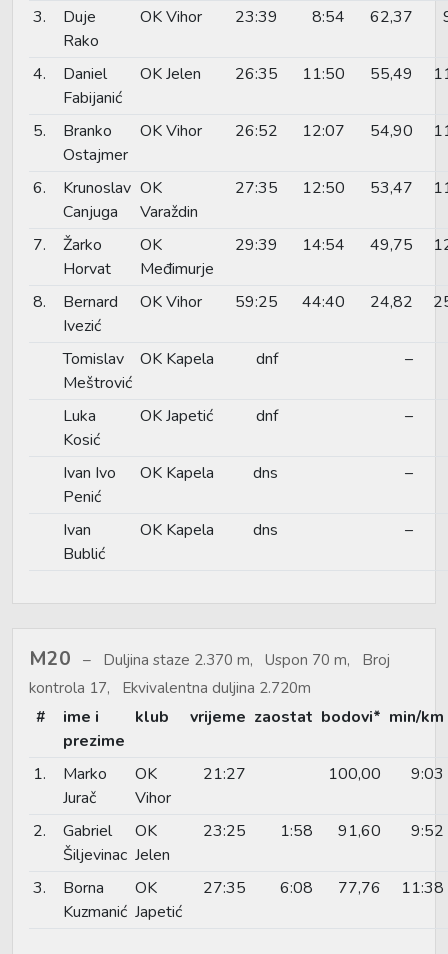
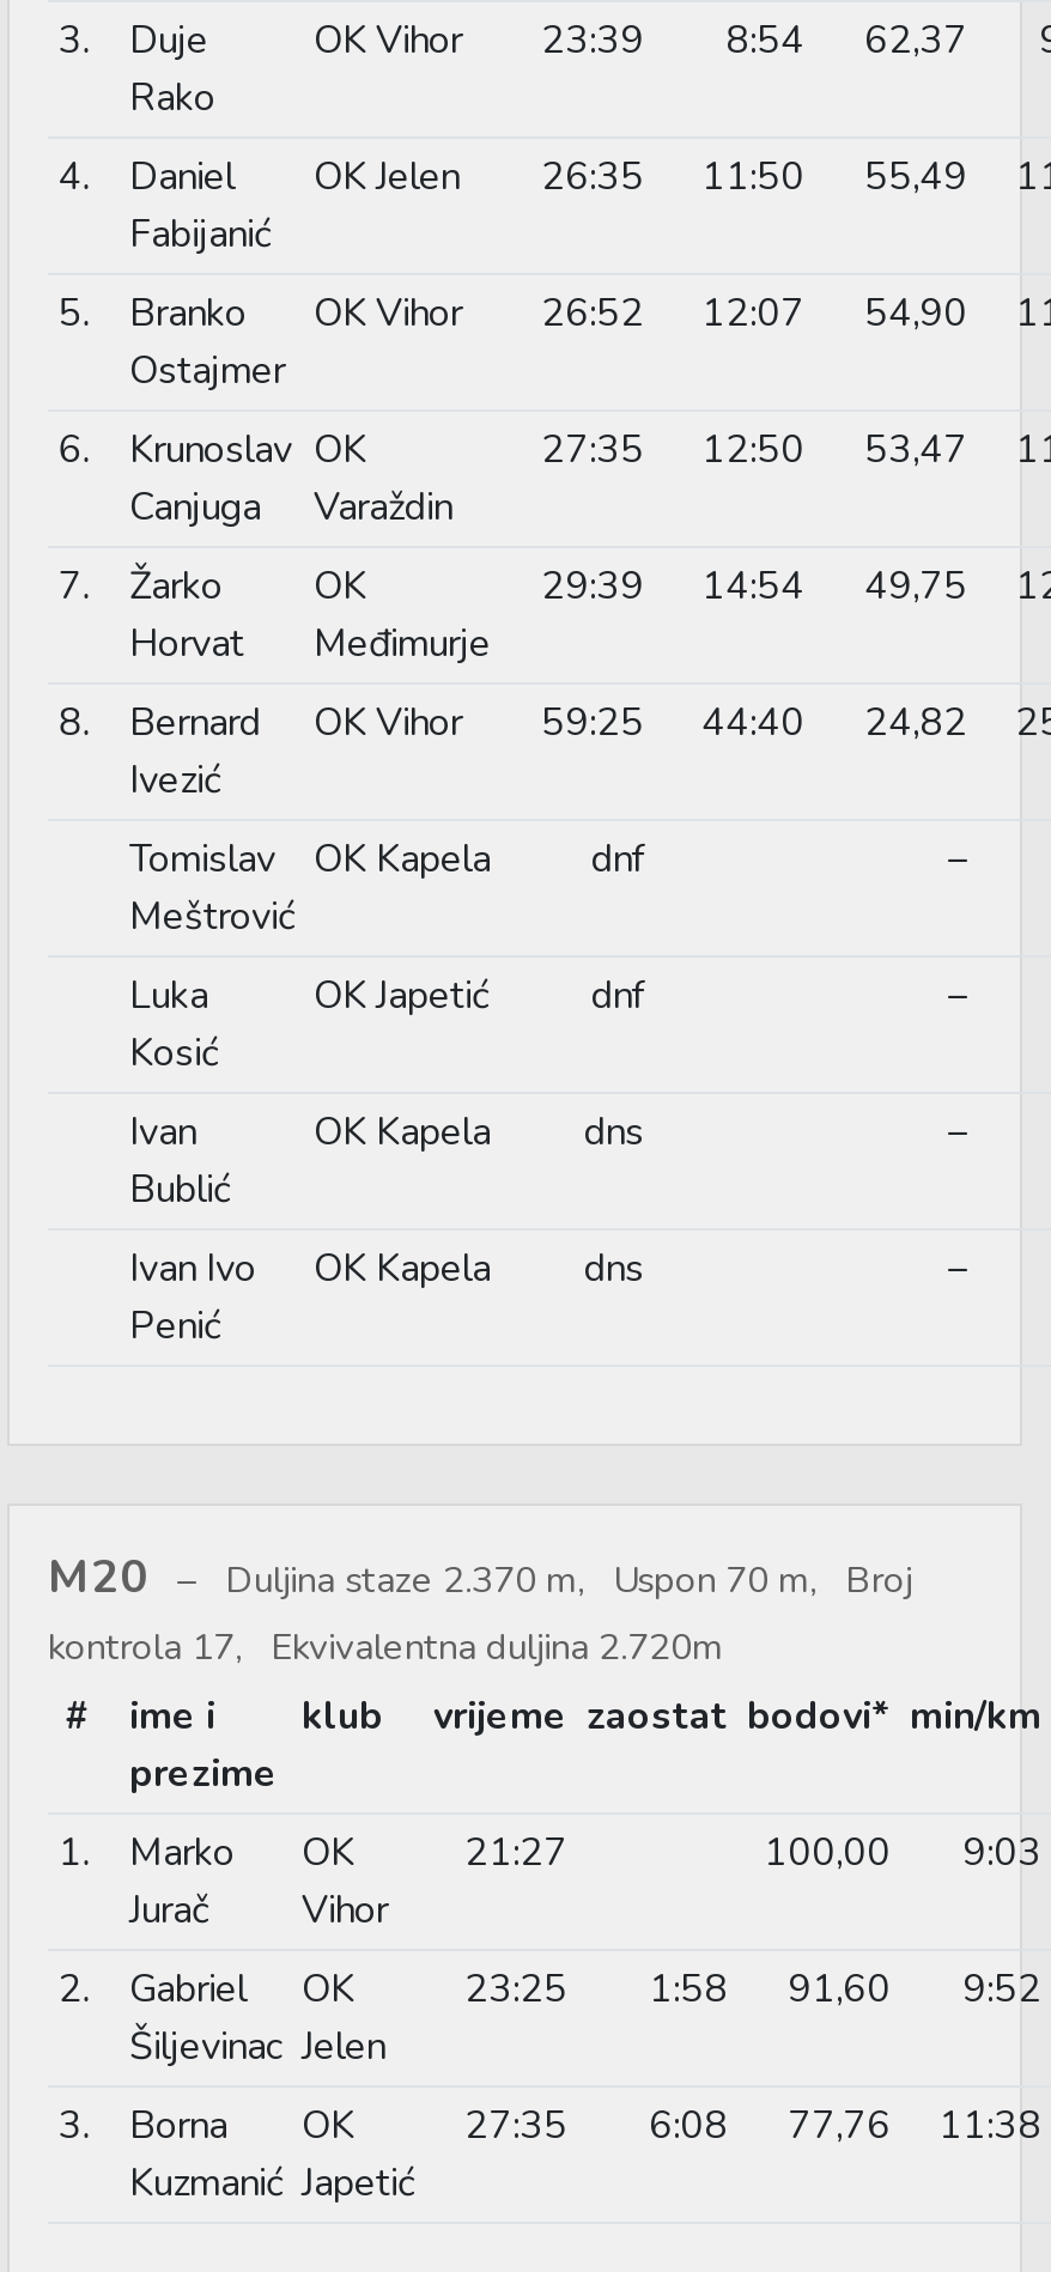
moved down: Ivan Ivo | Penić

moved up: Ivan | Bublić
